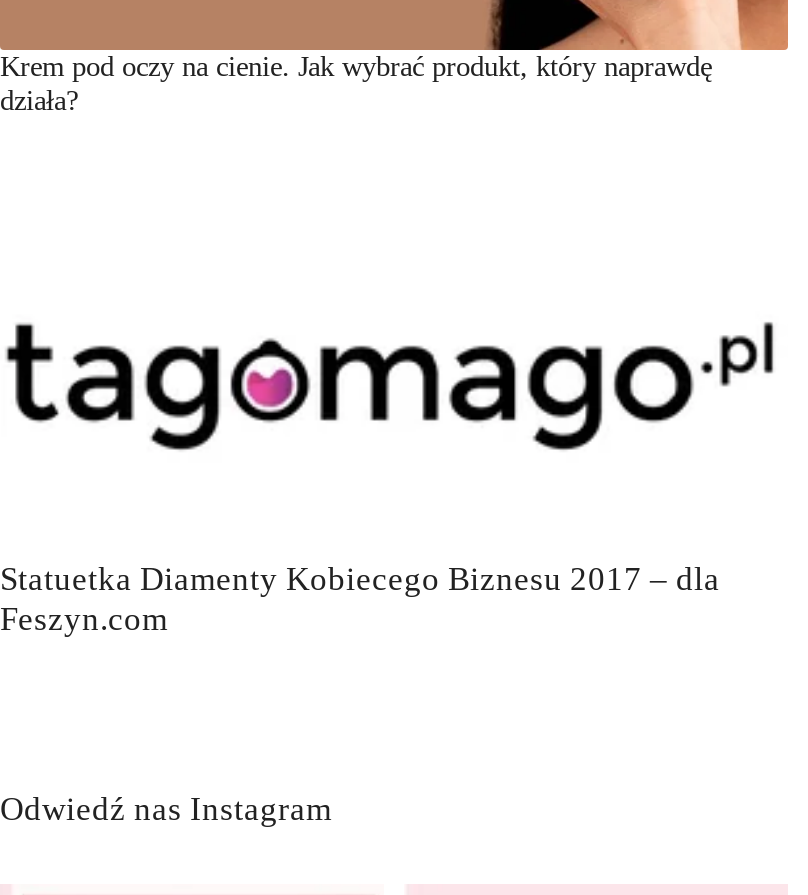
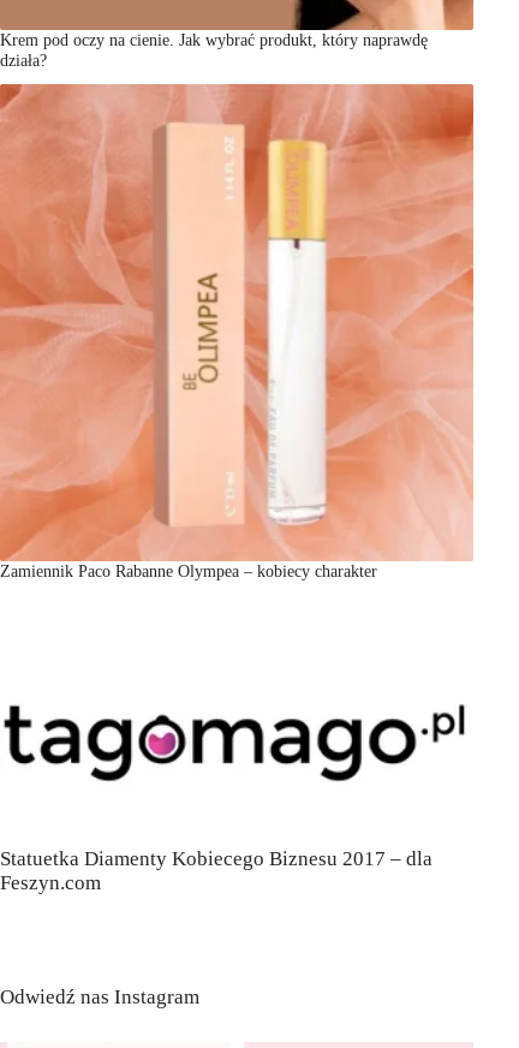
+ [image]
+ Zamiennik Paco Rabanne Olympea – kobiecy charakter
